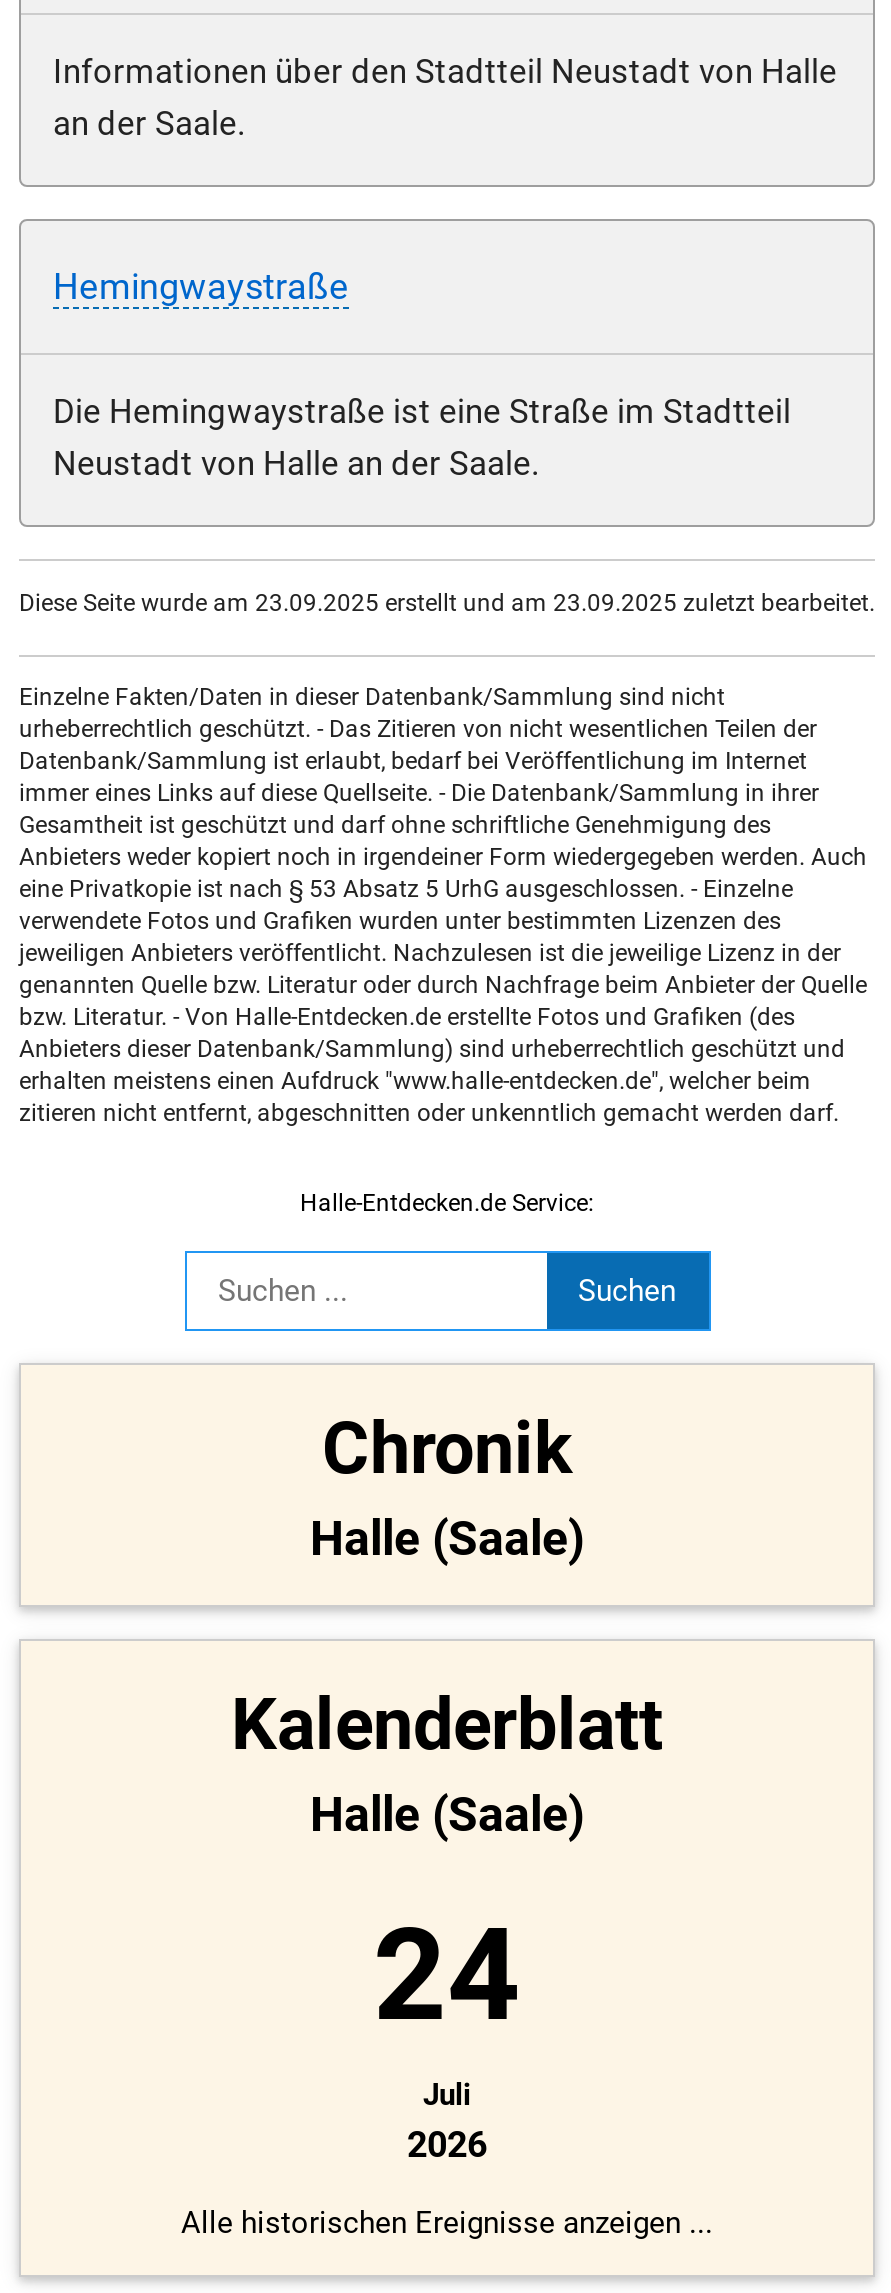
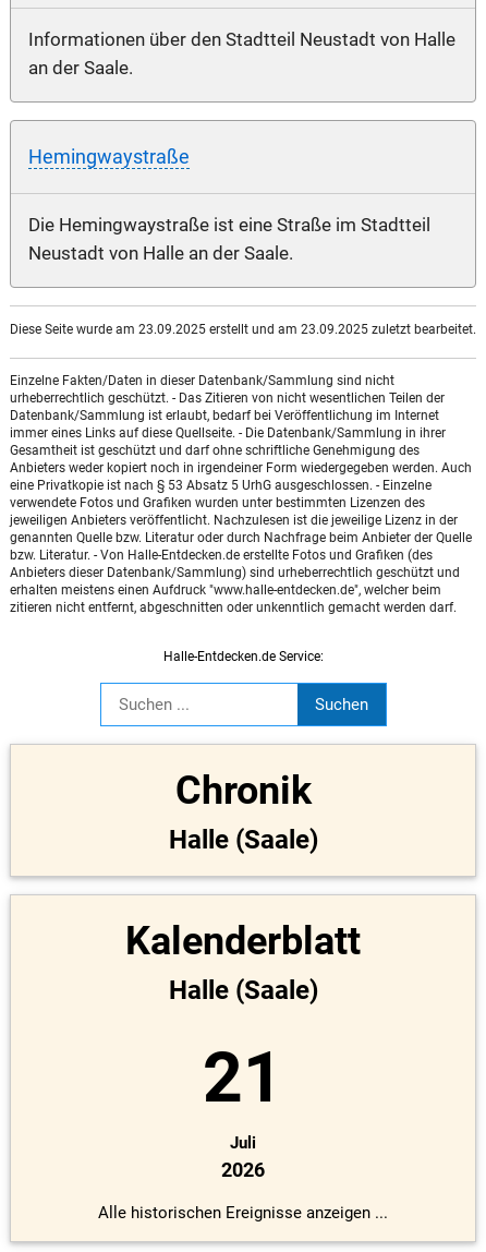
- 24
+ 21
